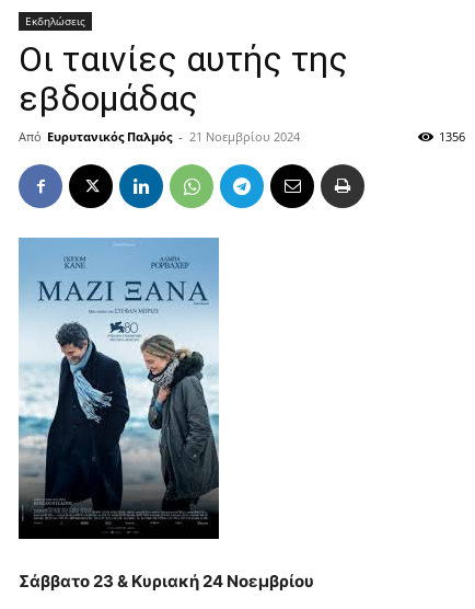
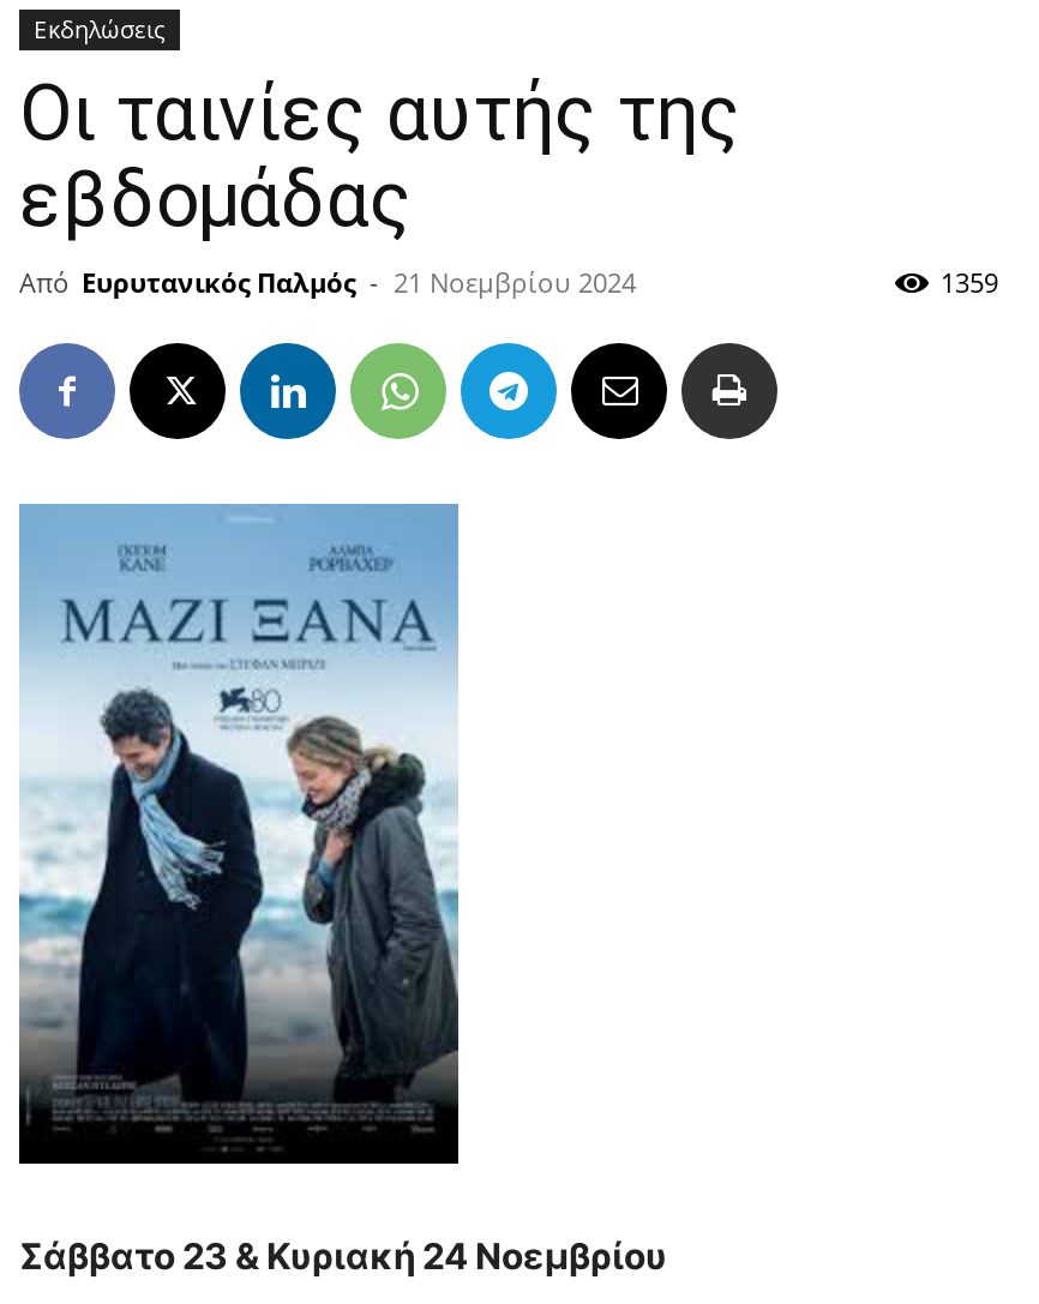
- 1356
+ 1359
